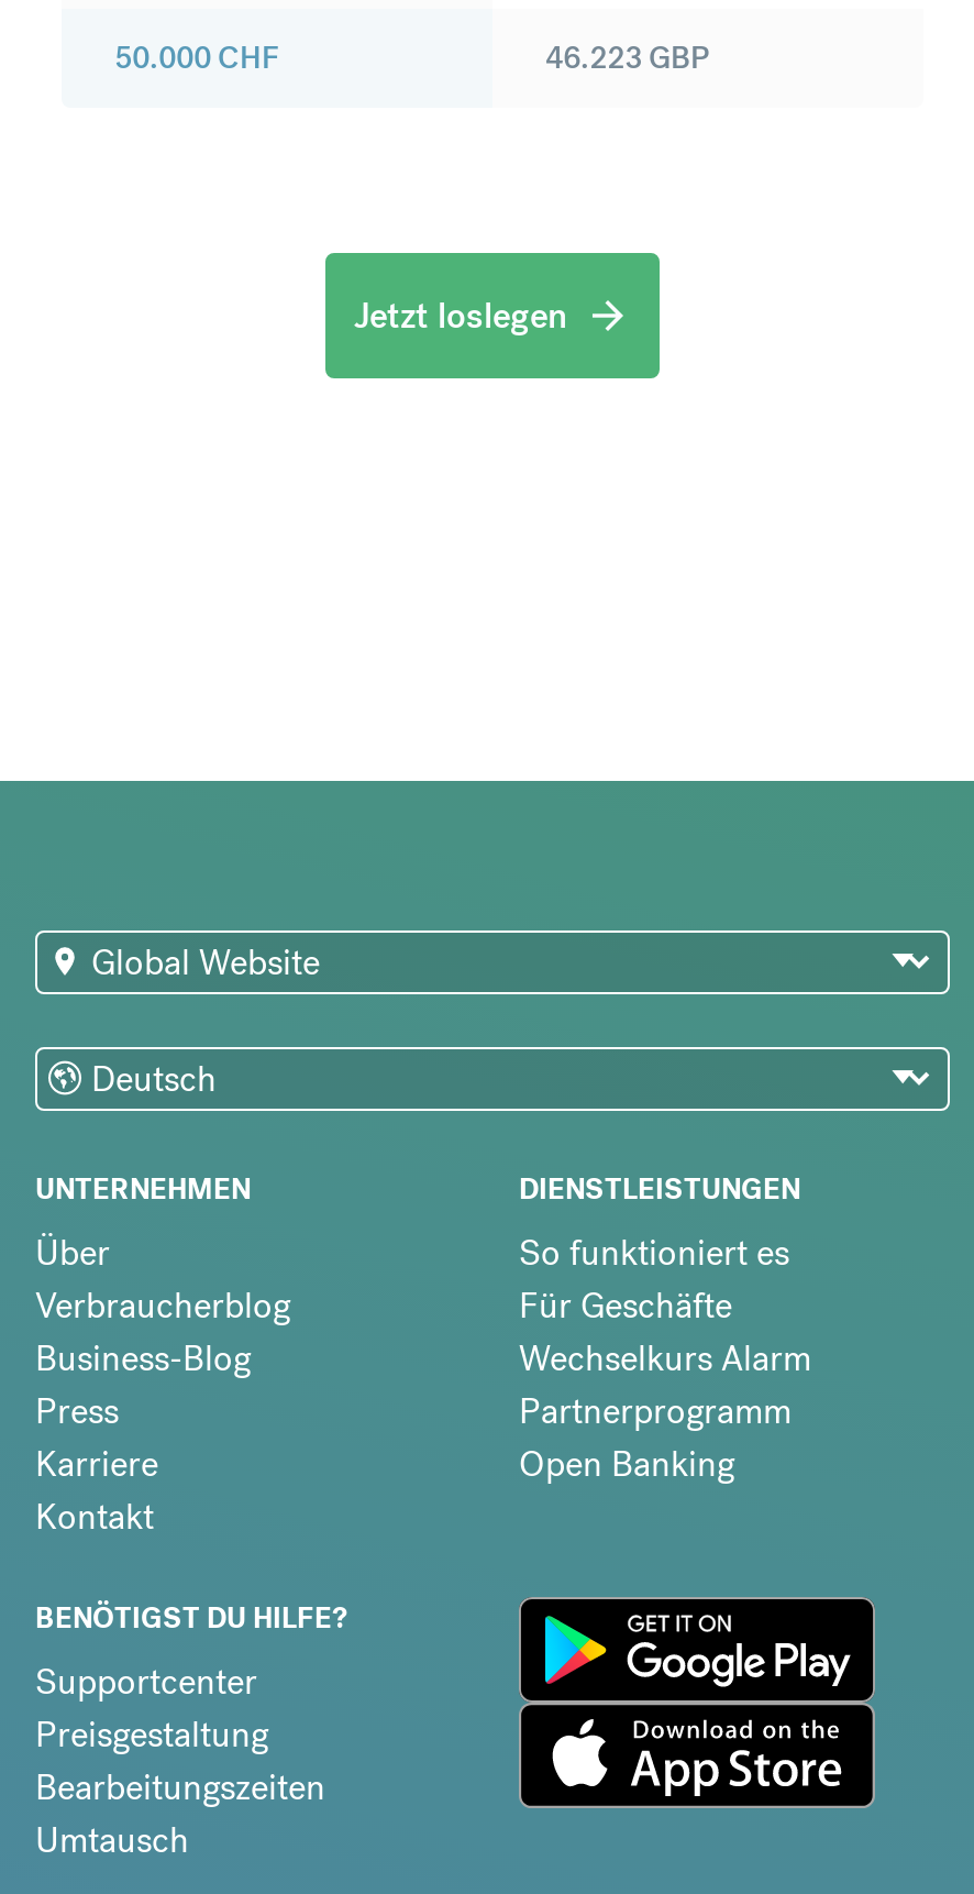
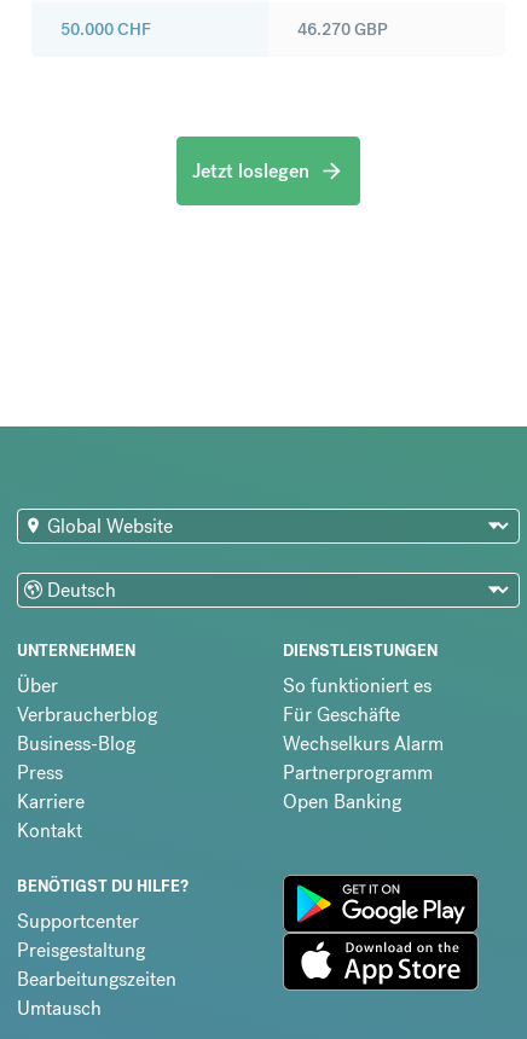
- 46.223 GBP
+ 46.270 GBP
